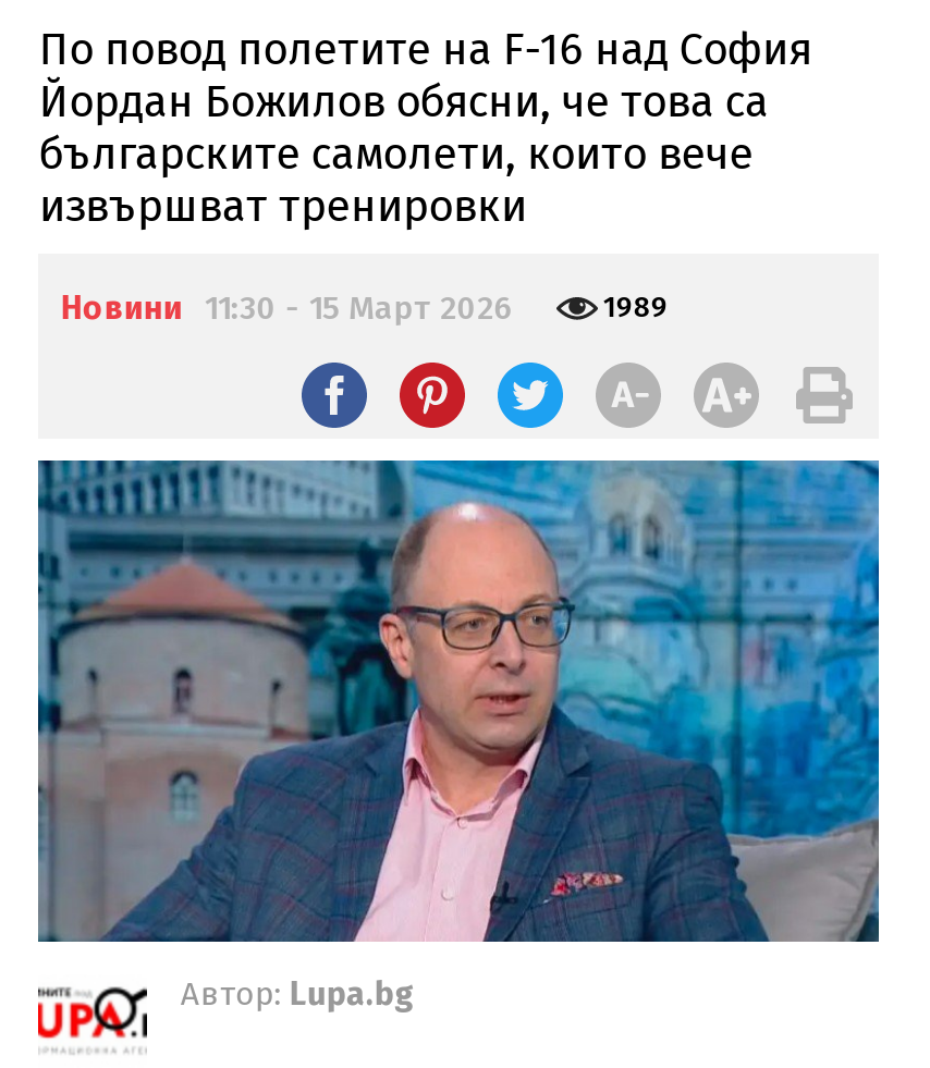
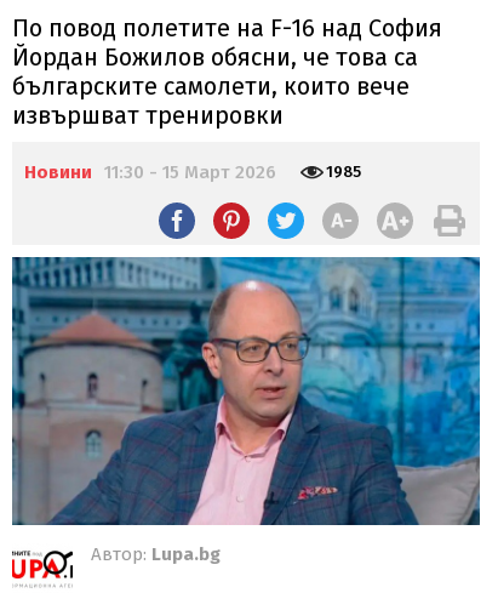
- 1989
+ 1985
